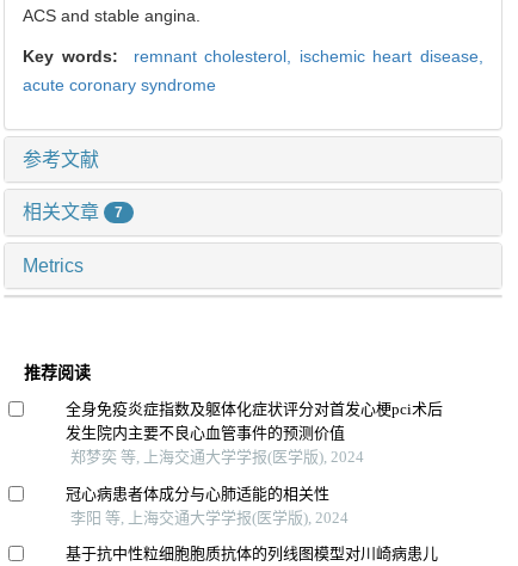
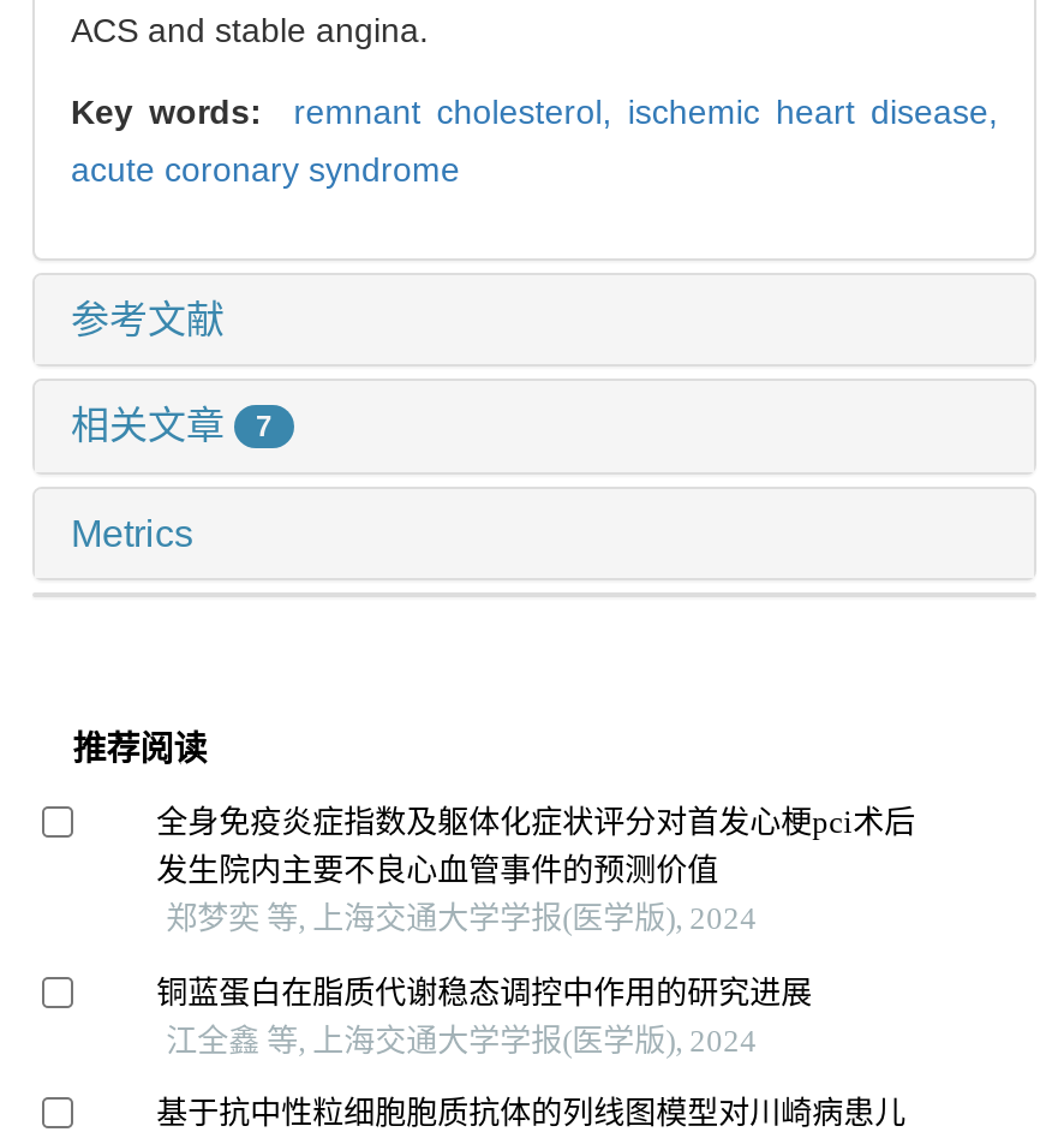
- 冠心病患者体成分与心肺适能的相关性
- 李阳 等, 上海交通大学学报(医学版), 2024
+ 铜蓝蛋白在脂质代谢稳态调控中作用的研究进展
+ 江全鑫 等, 上海交通大学学报(医学版), 2024
